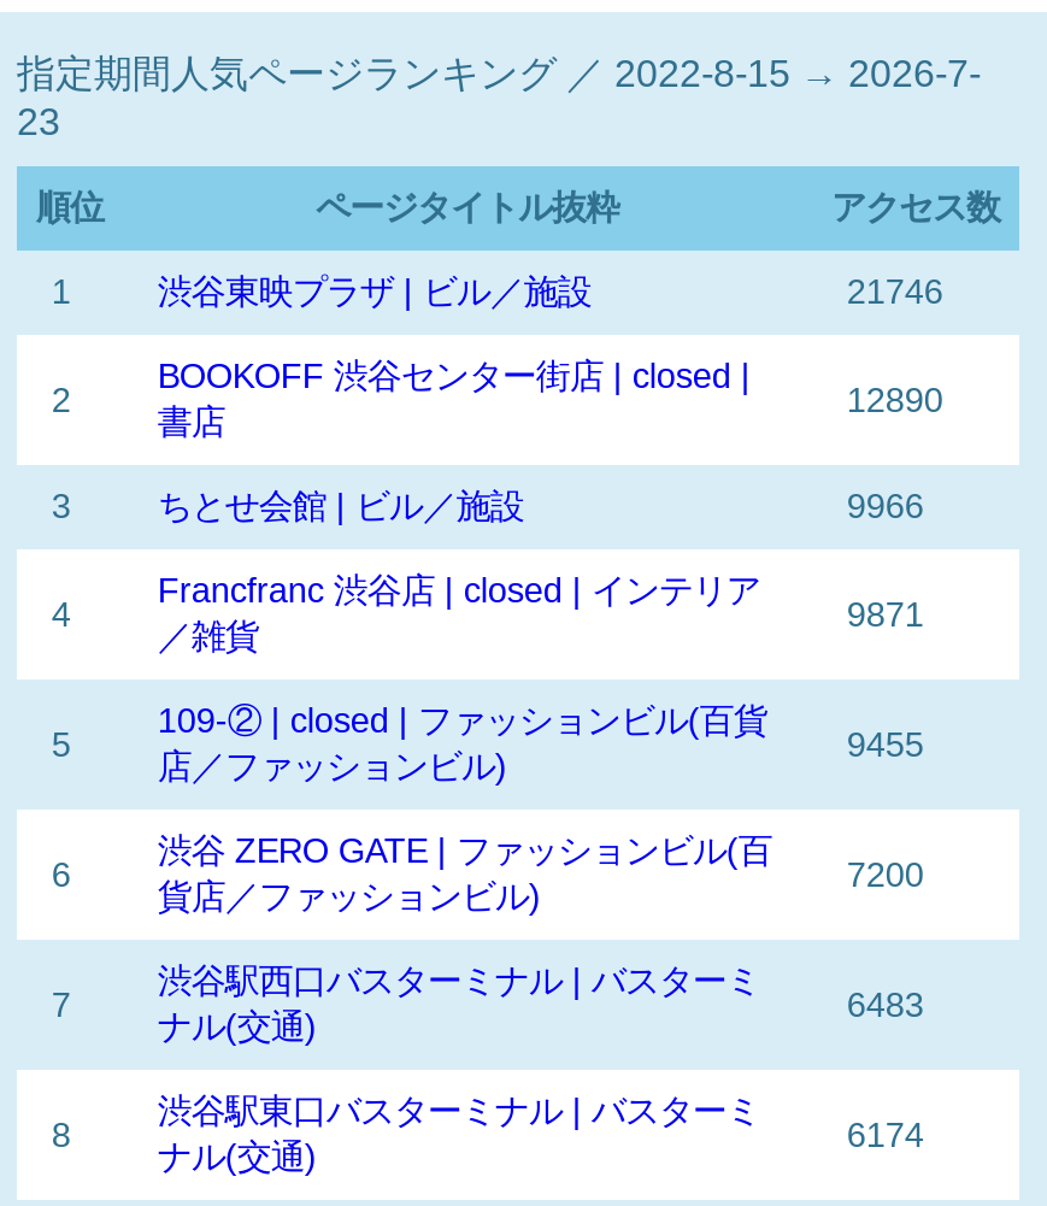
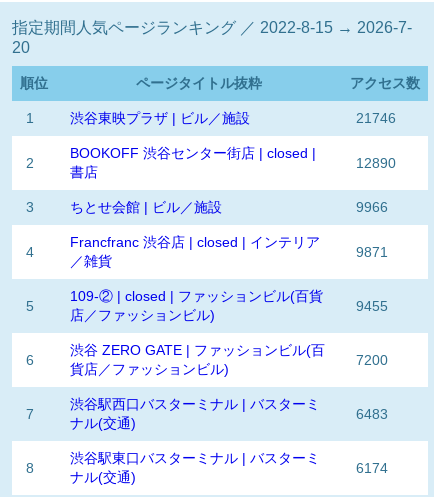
- 23
+ 20
